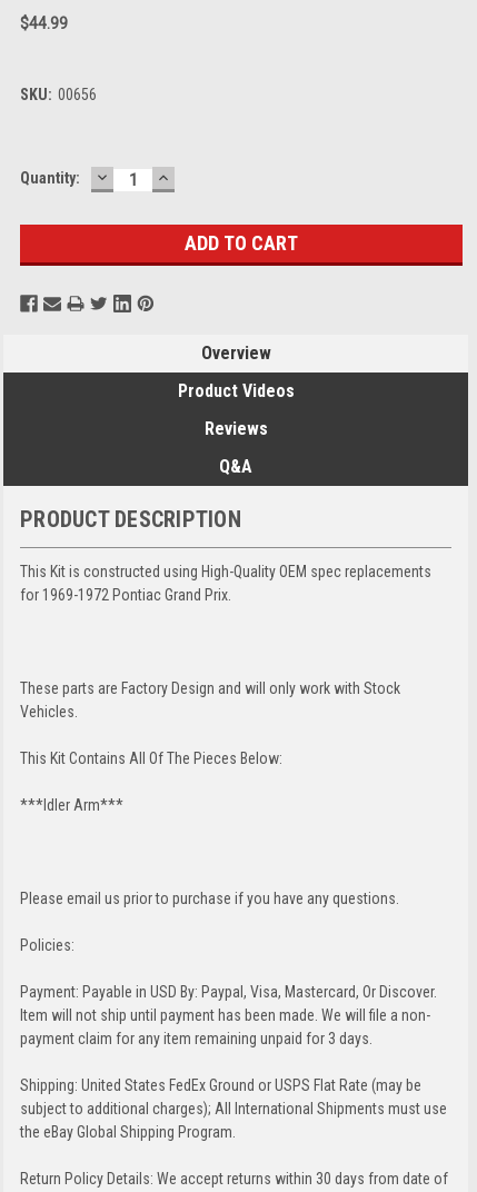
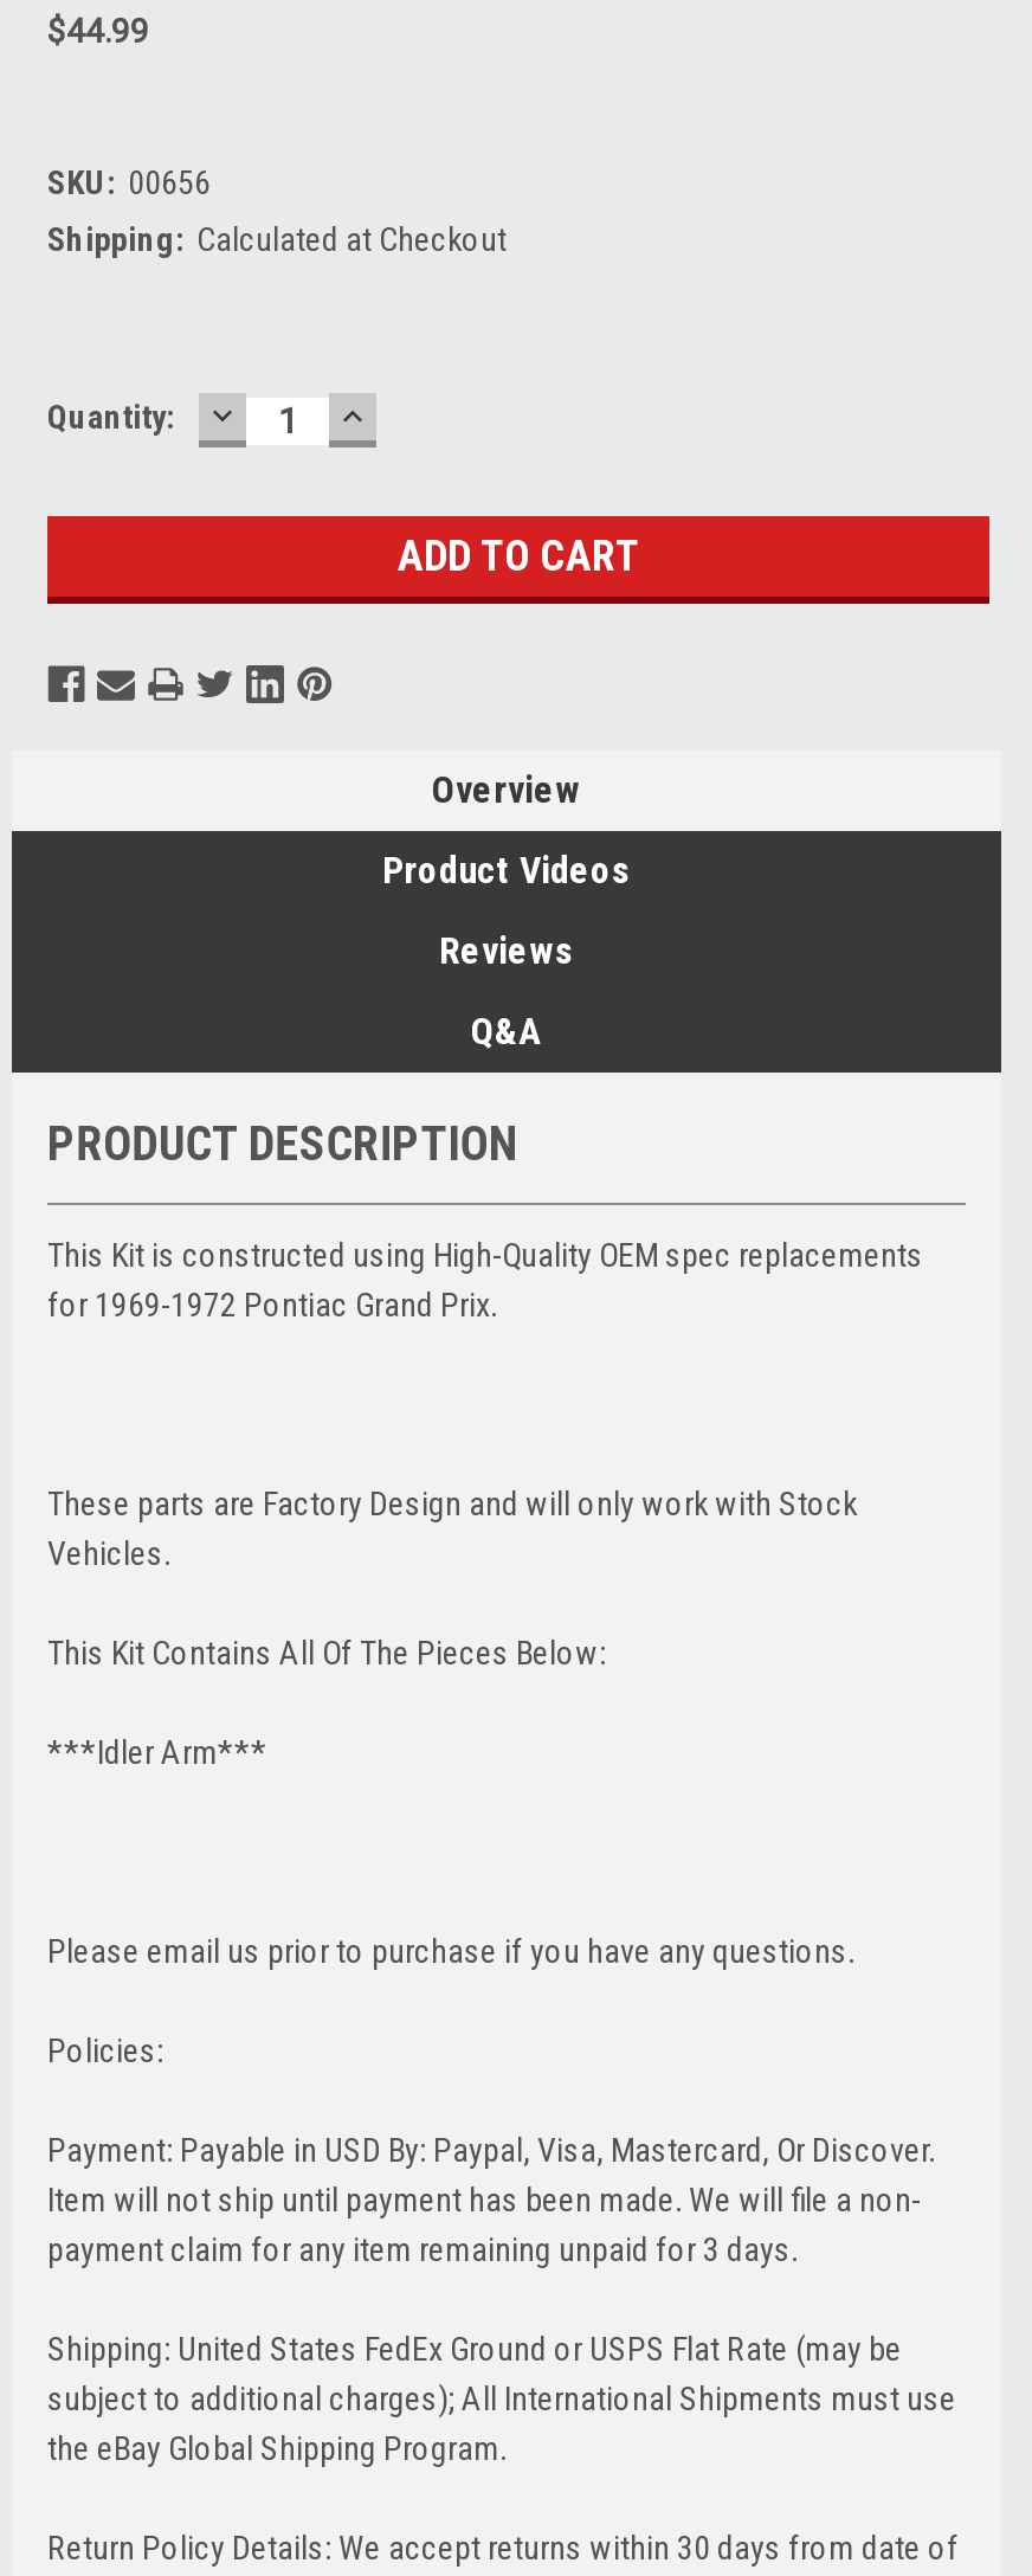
+ Shipping: Calculated at Checkout
